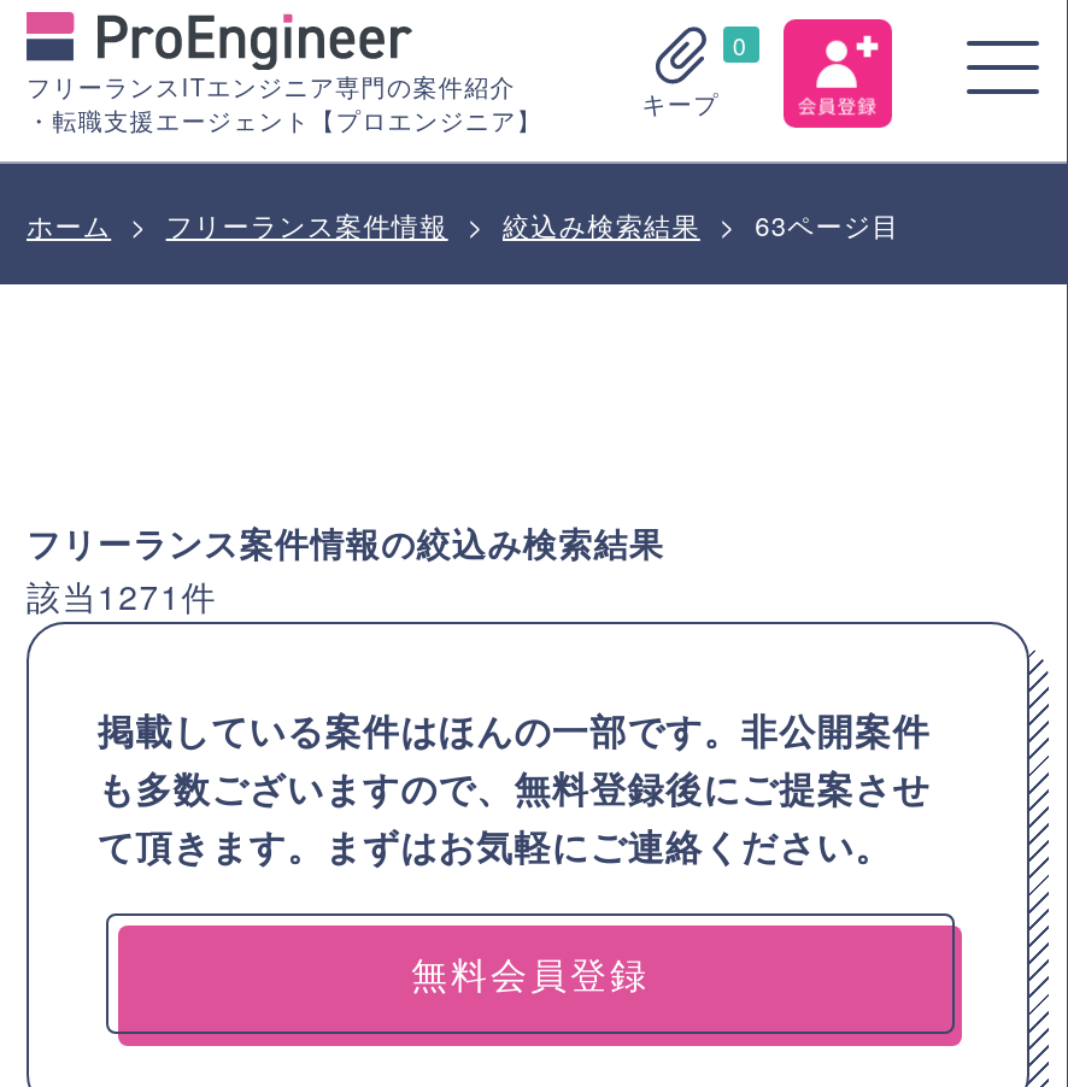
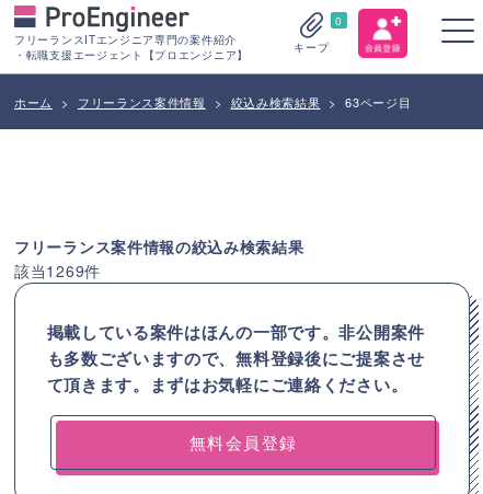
- 該当1271件
+ 該当1269件
